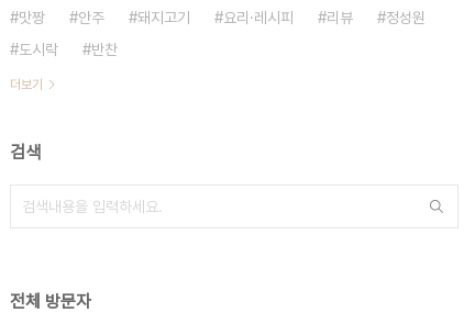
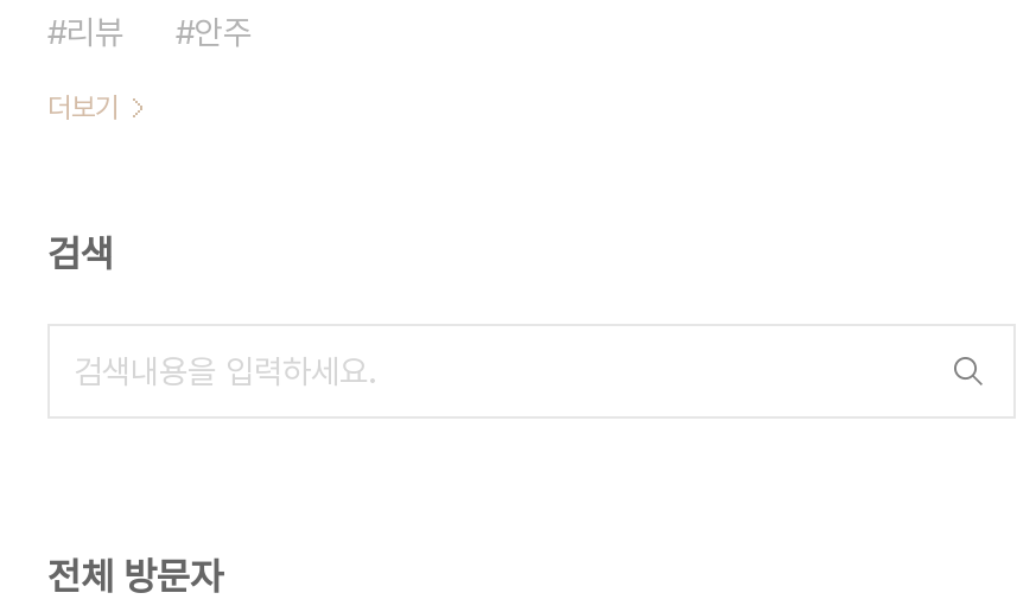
- 맛짱
+ 리뷰

- 돼지고기
- 요리·레시피
- 리뷰
- 정성원
- 도시락
- 반찬
